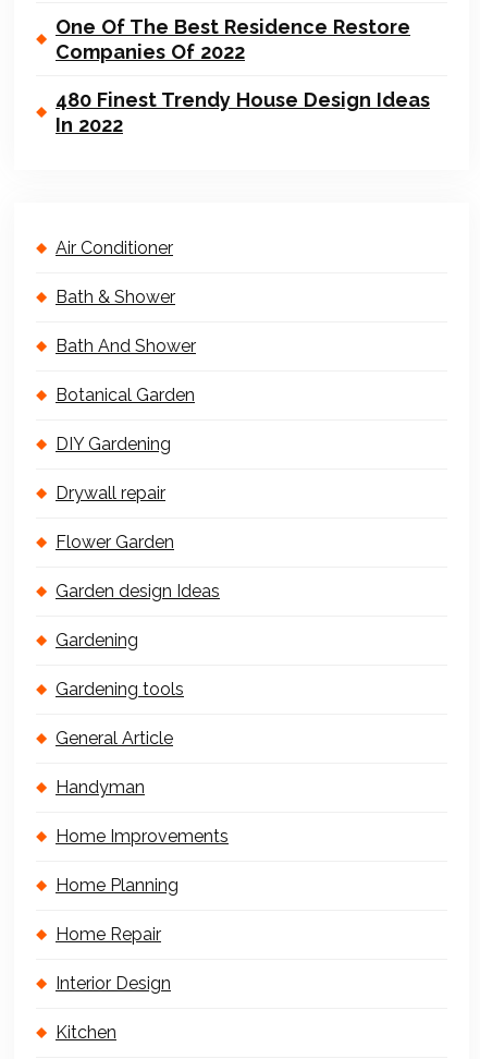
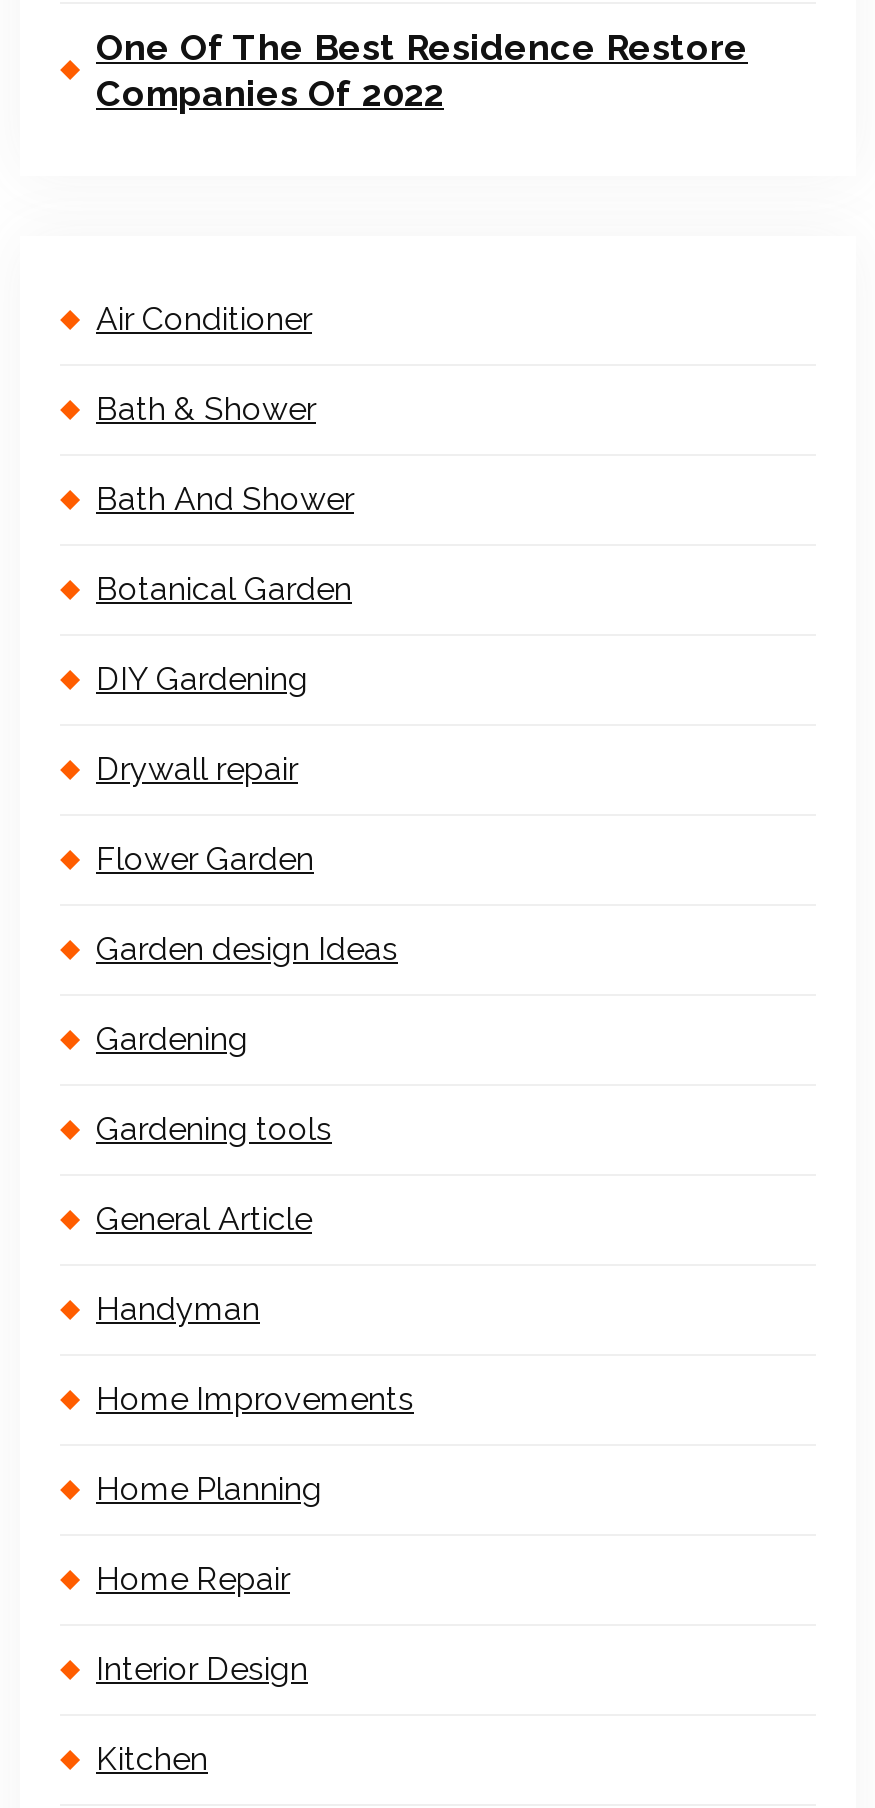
- 480 Finest Trendy House Design Ideas
- In 2022
